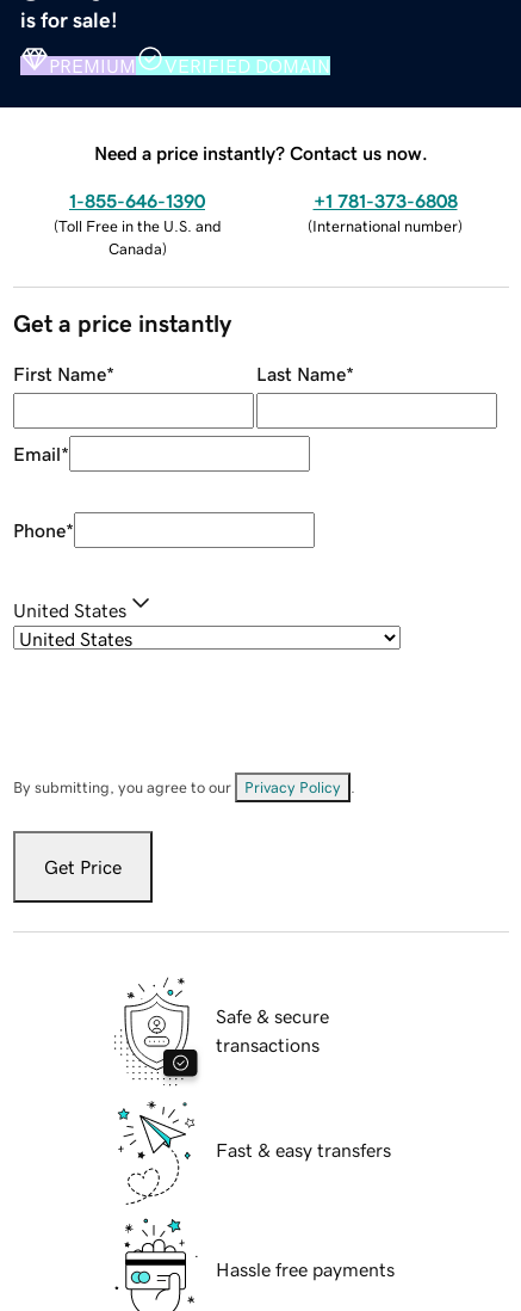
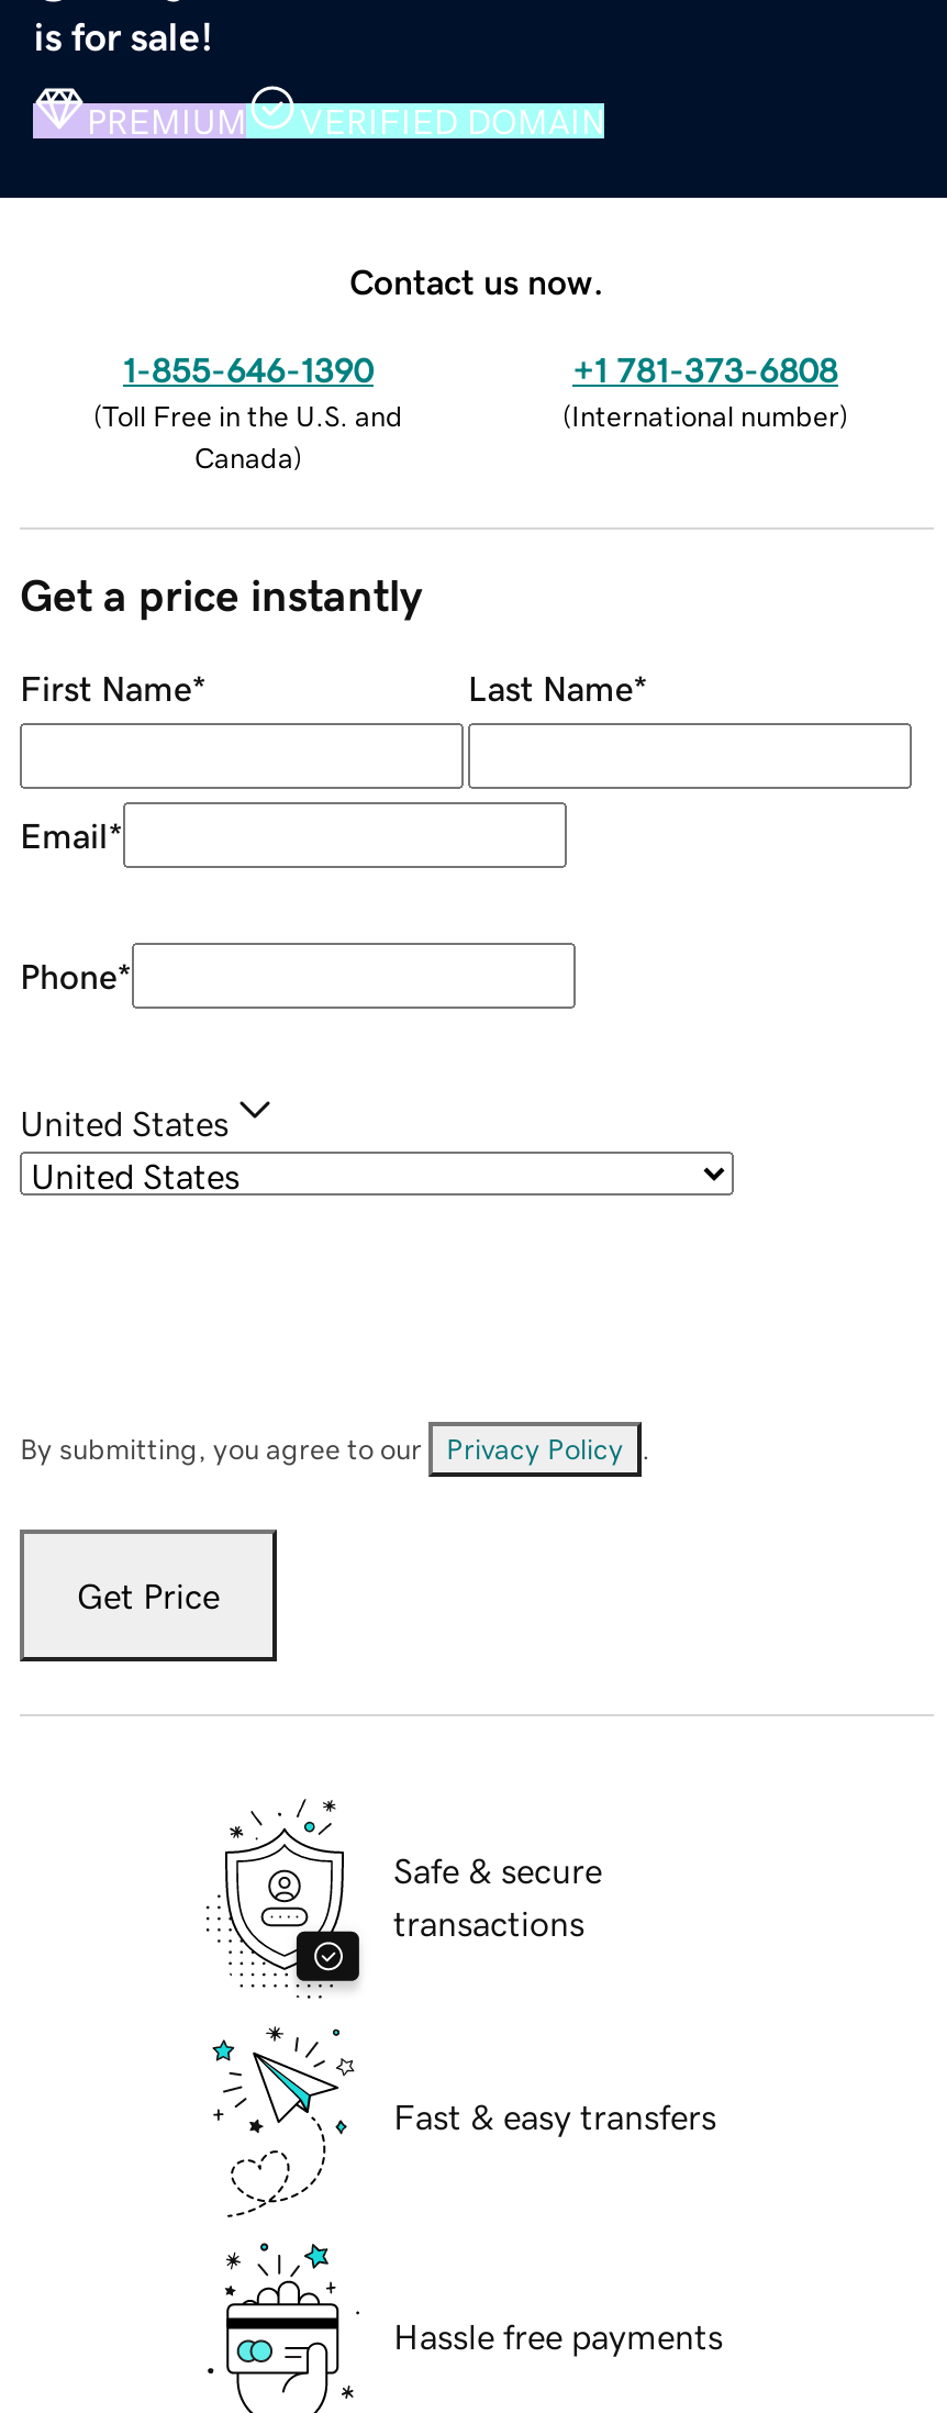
- Need a price instantly? Contact us now.
+ Contact us now.
